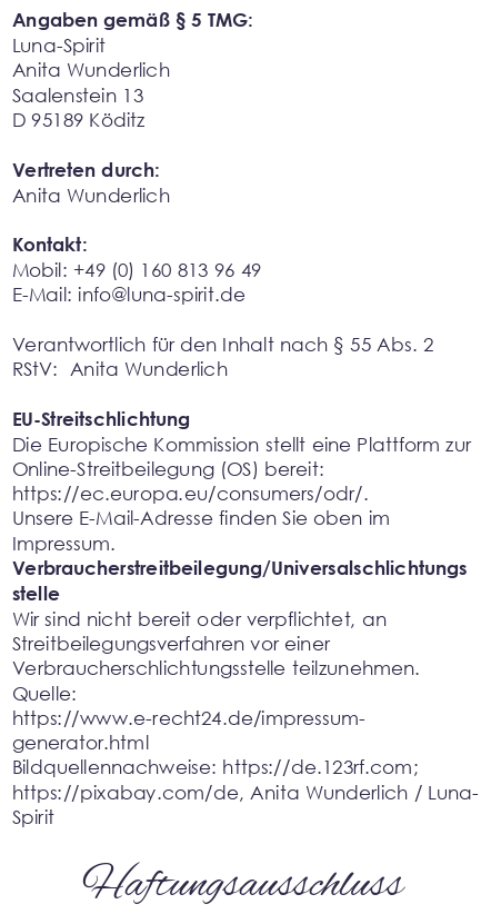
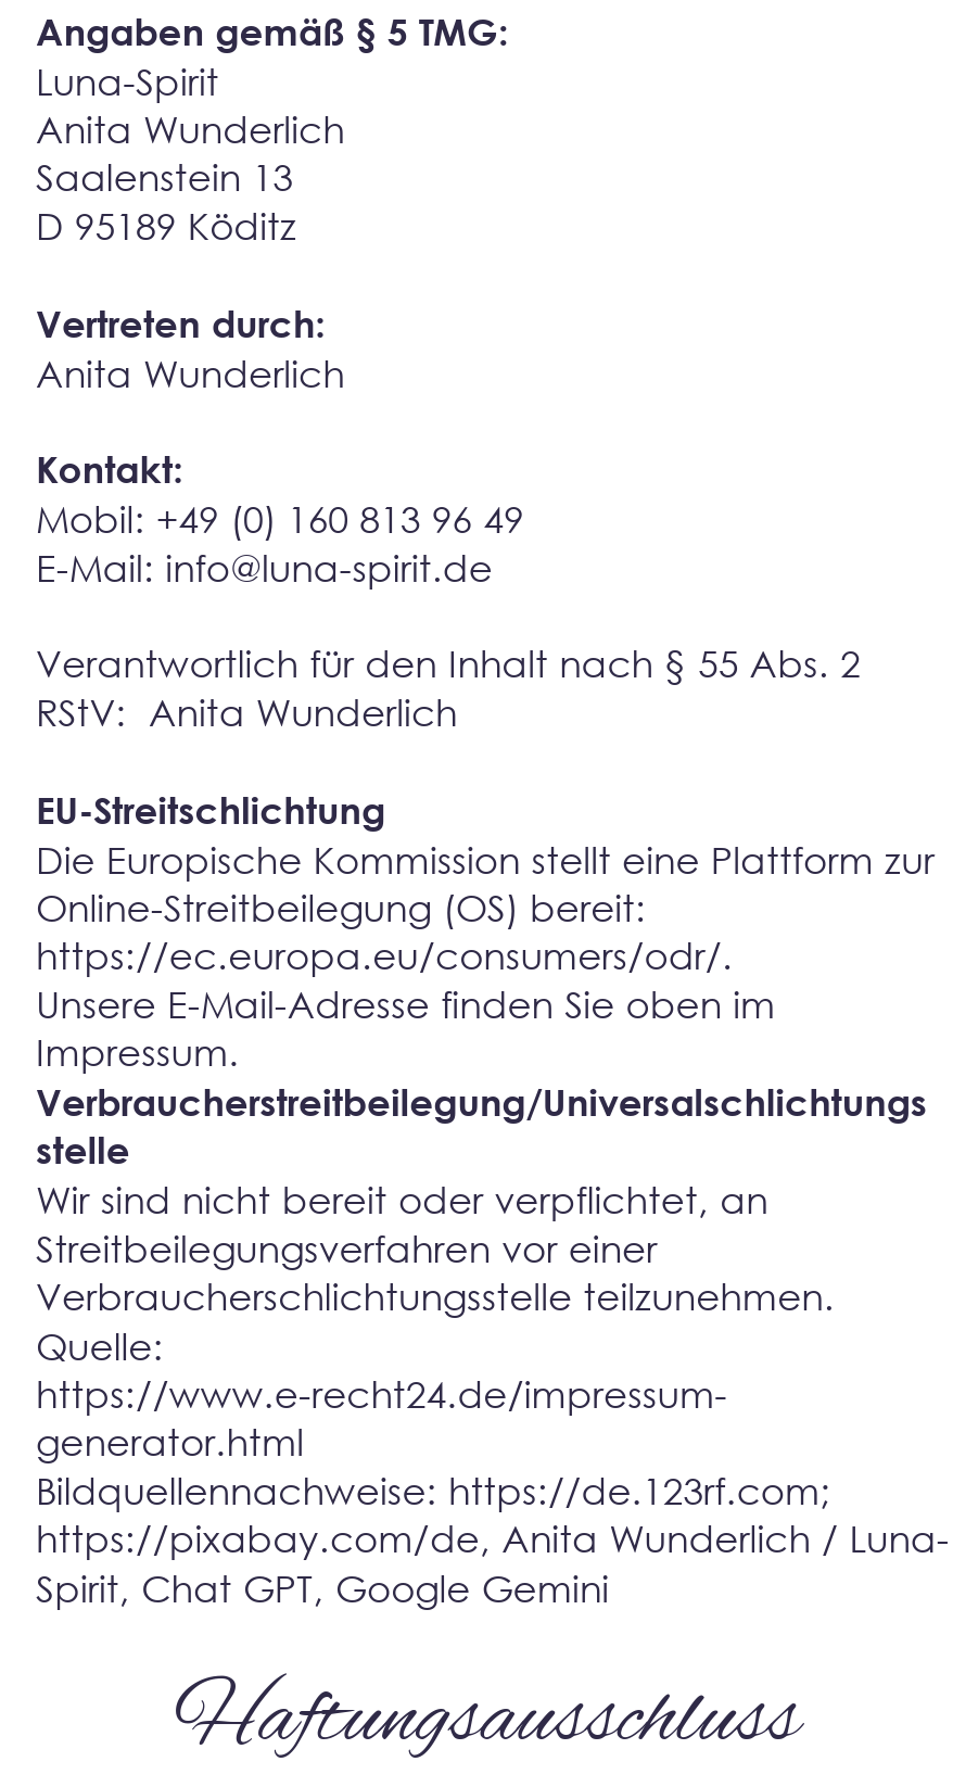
- Spirit
+ Spirit, Chat GPT, Google Gemini
